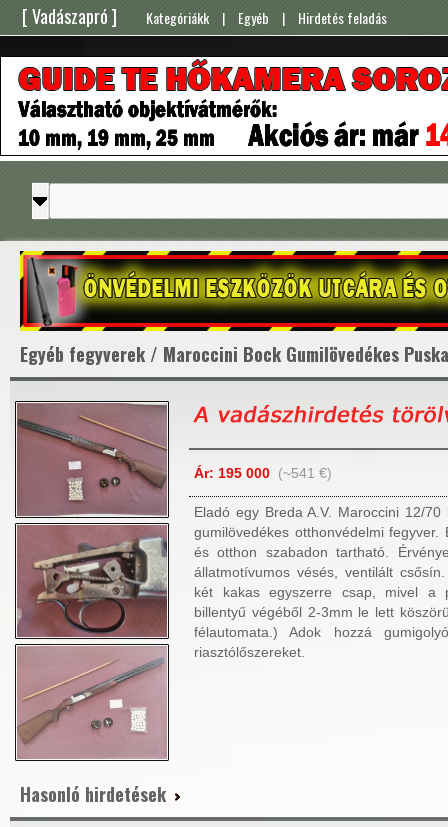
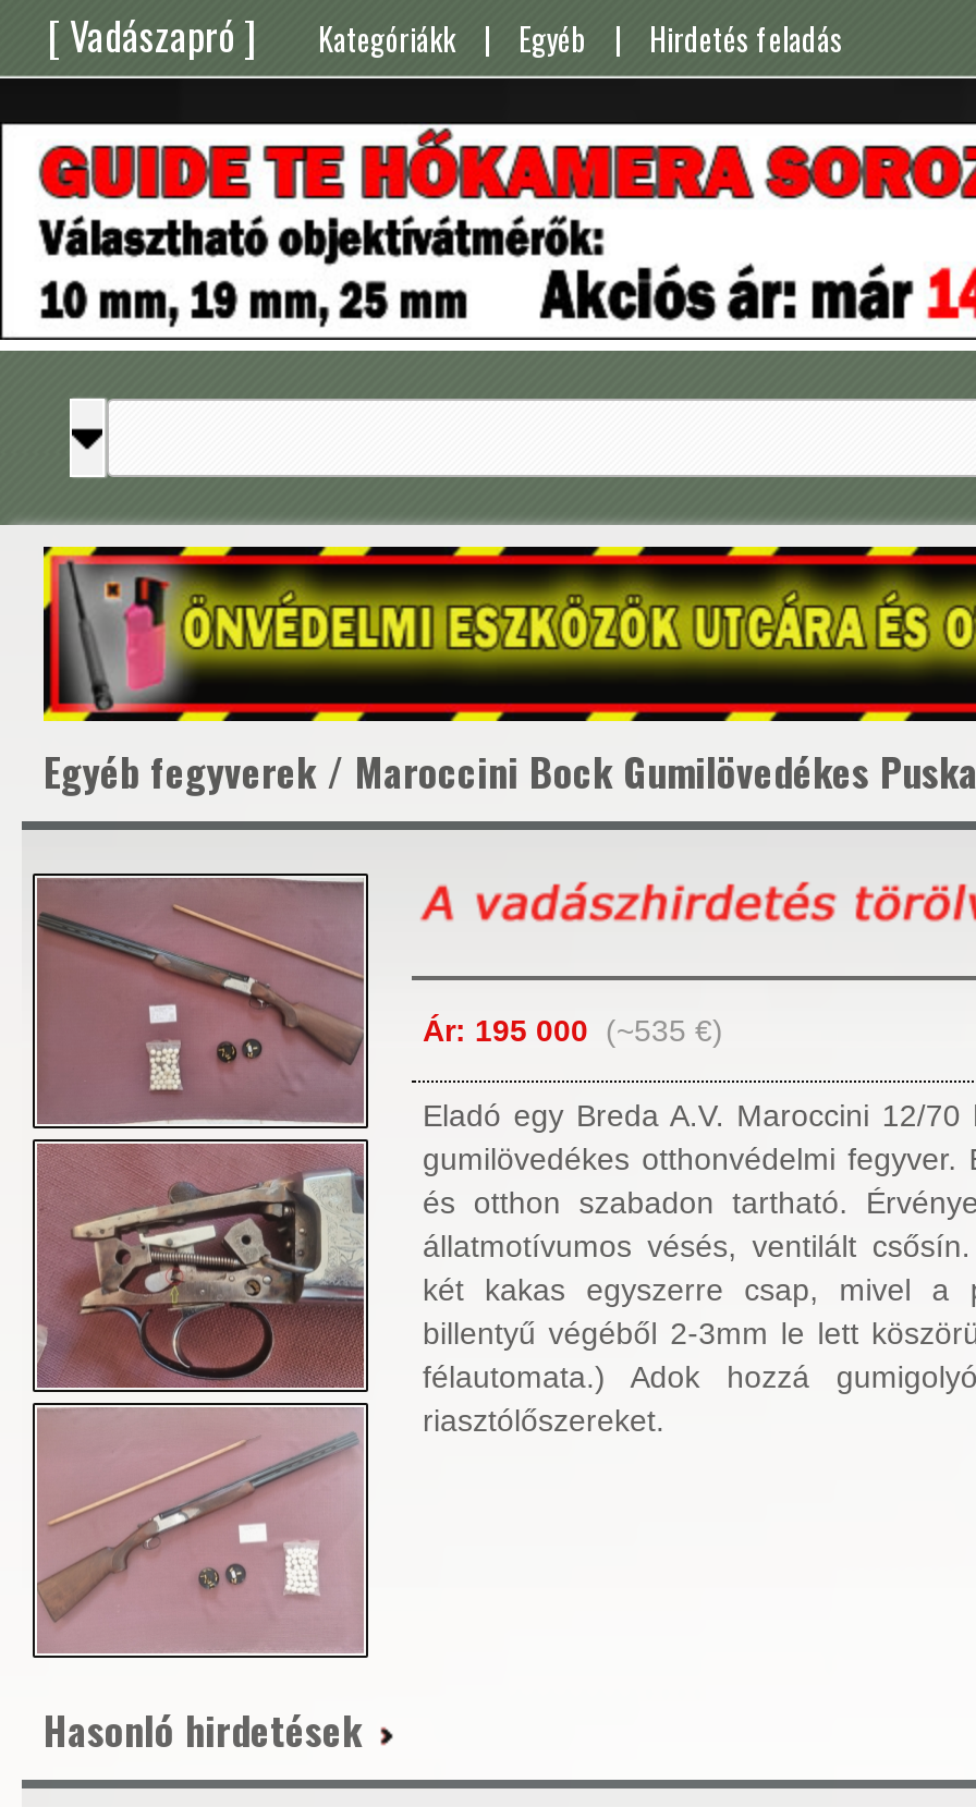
- Ár: 195 000 (~541 €)
+ Ár: 195 000 (~535 €)
